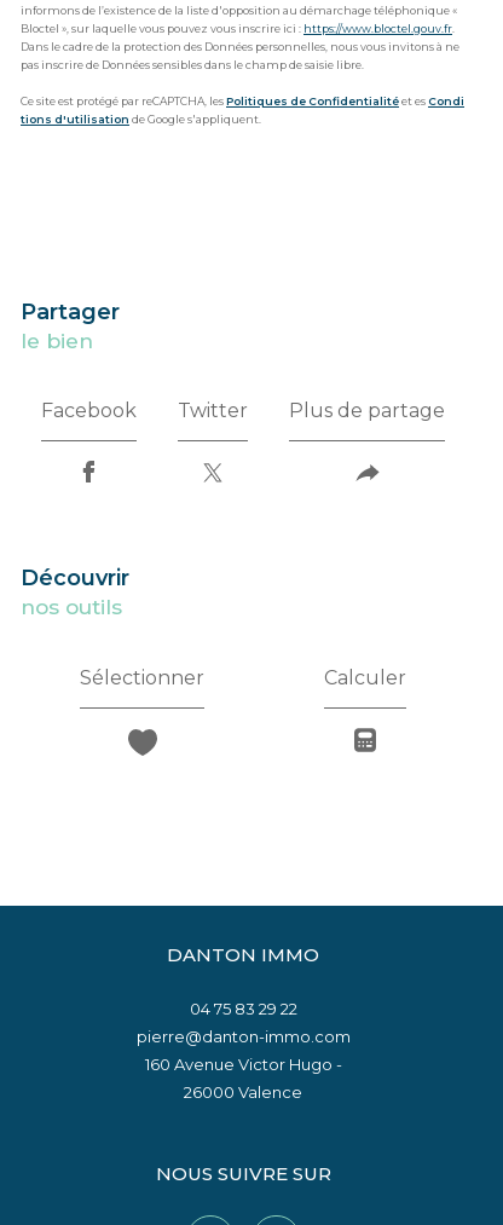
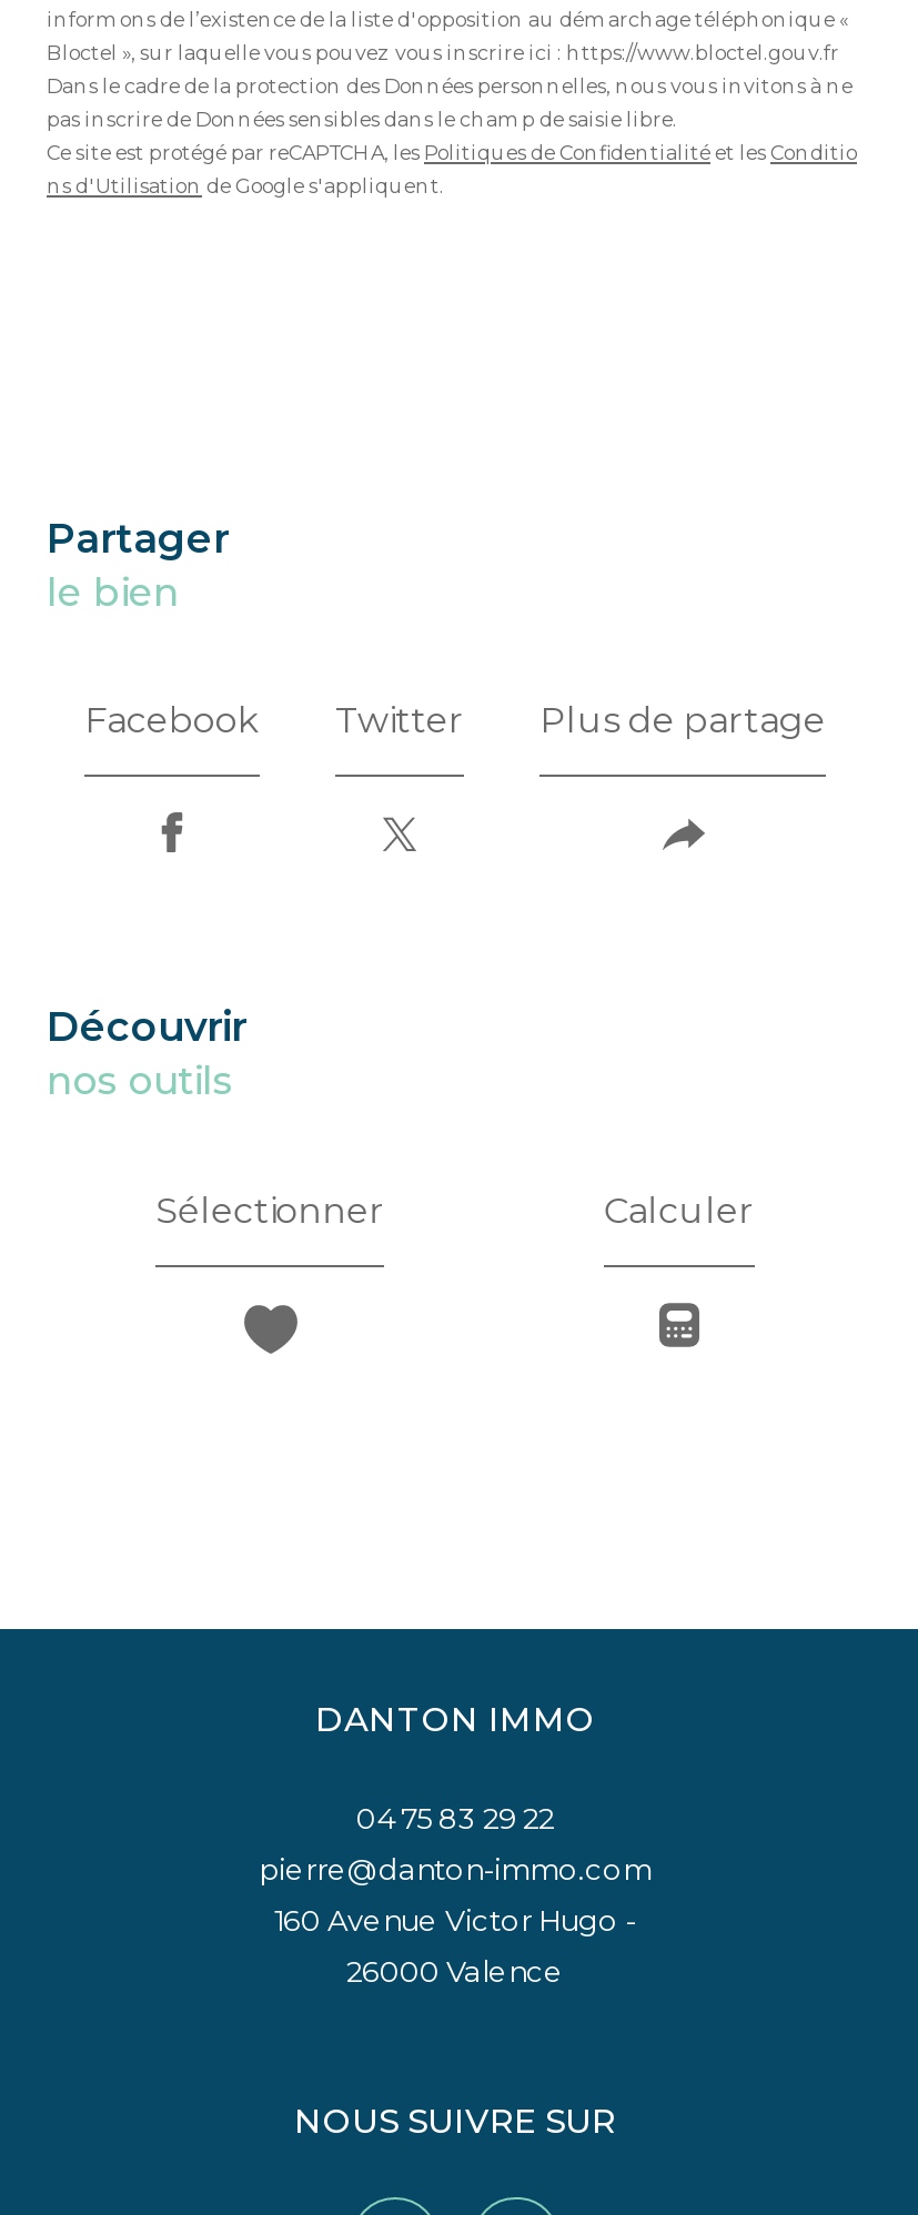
- Ce site est protégé par reCAPTCHA, les Politiques de Confidentialité et es Condi
+ Ce site est protégé par reCAPTCHA, les Politiques de Confidentialité et les Conditio

- tions d'utilisation de Google s'appliquent.
+ ns d'Utilisation de Google s'appliquent.
